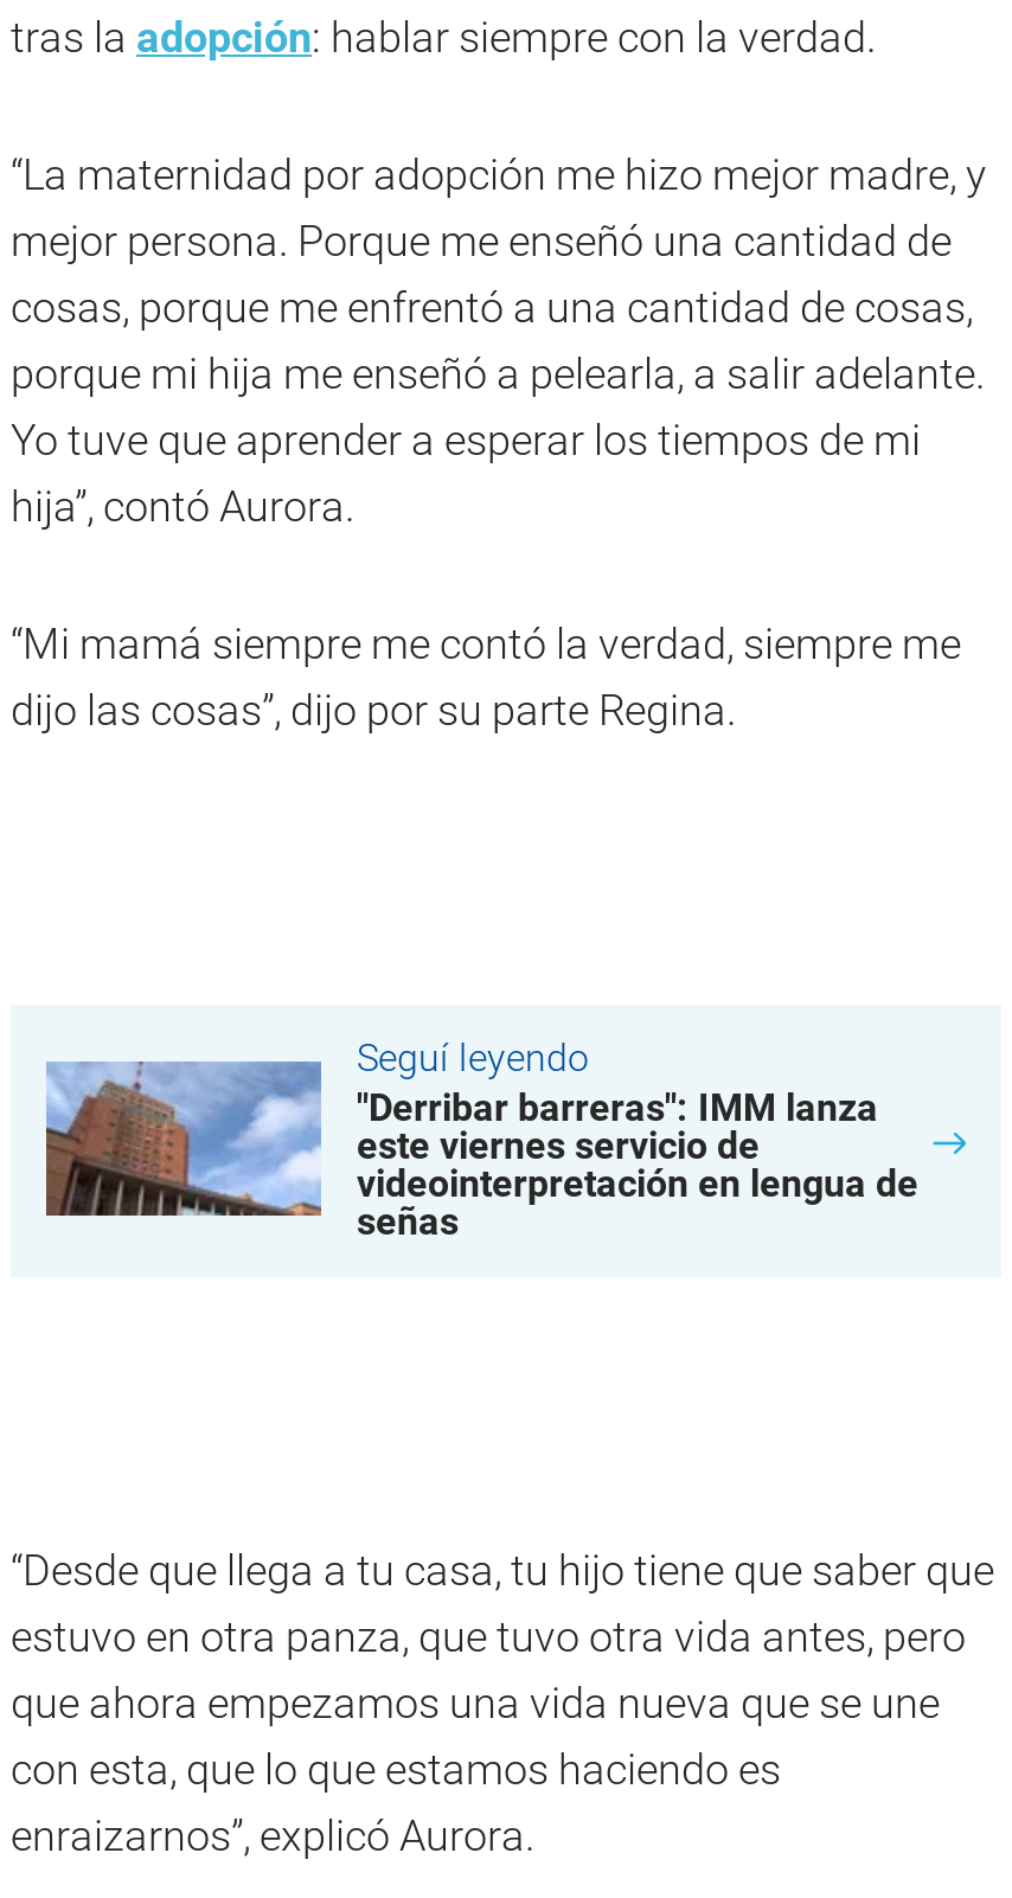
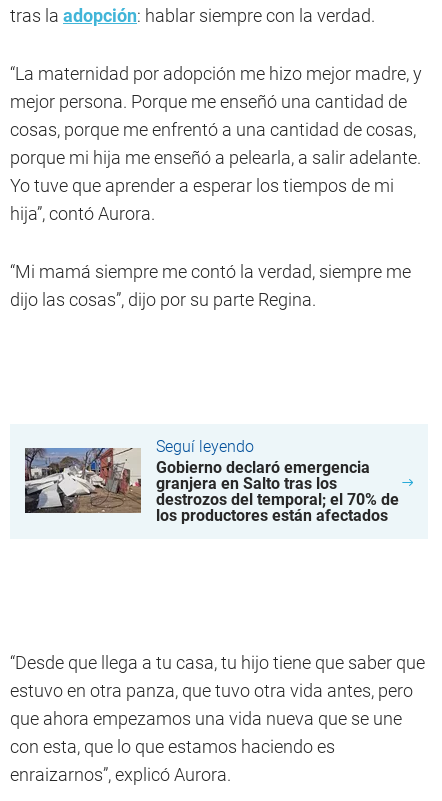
- [image]
- "Derribar barreras": IMM lanza
- este viernes servicio de
- videointerpretación en lengua de
- señas
+ [image]
+ Gobierno declaró emergencia
+ granjera en Salto tras los
+ destrozos del temporal; el 70% de
+ los productores están afectados
